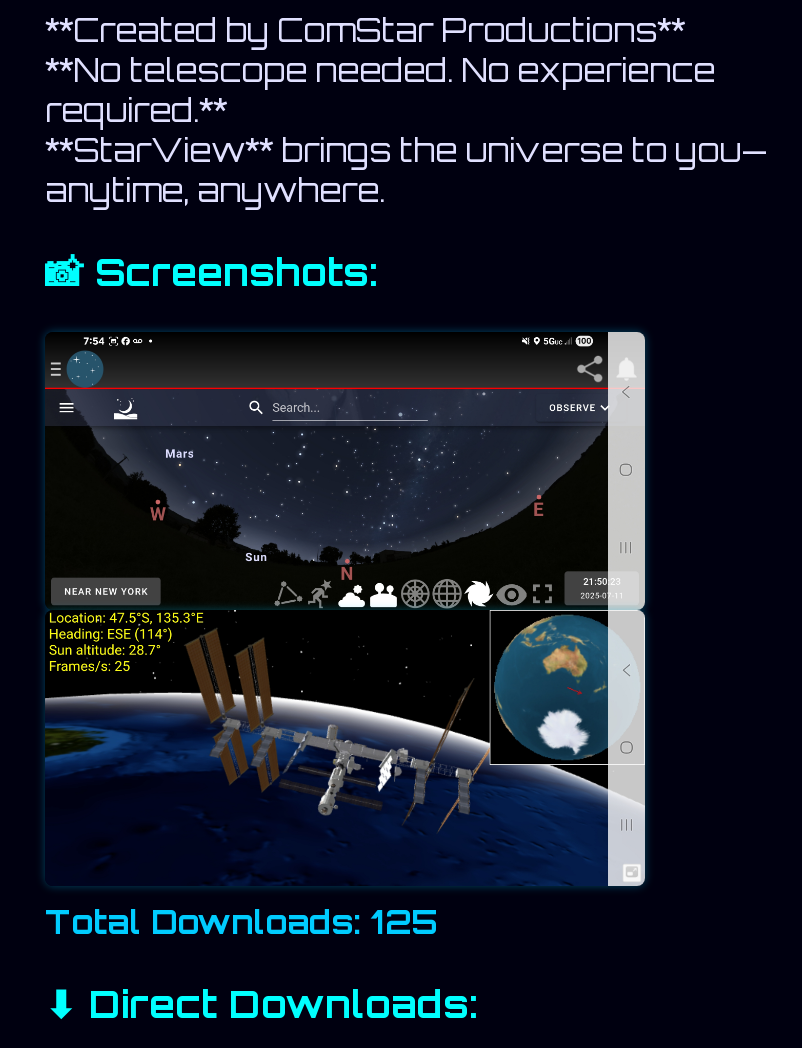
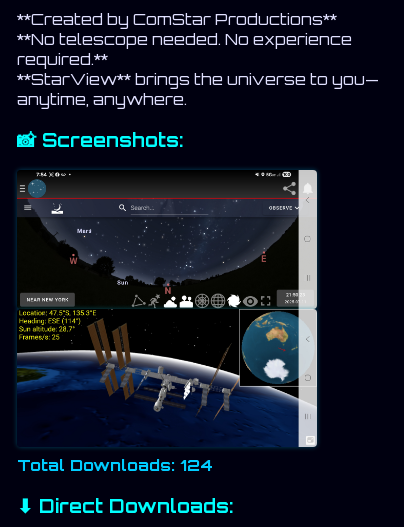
- Total Downloads: 125
+ Total Downloads: 124
